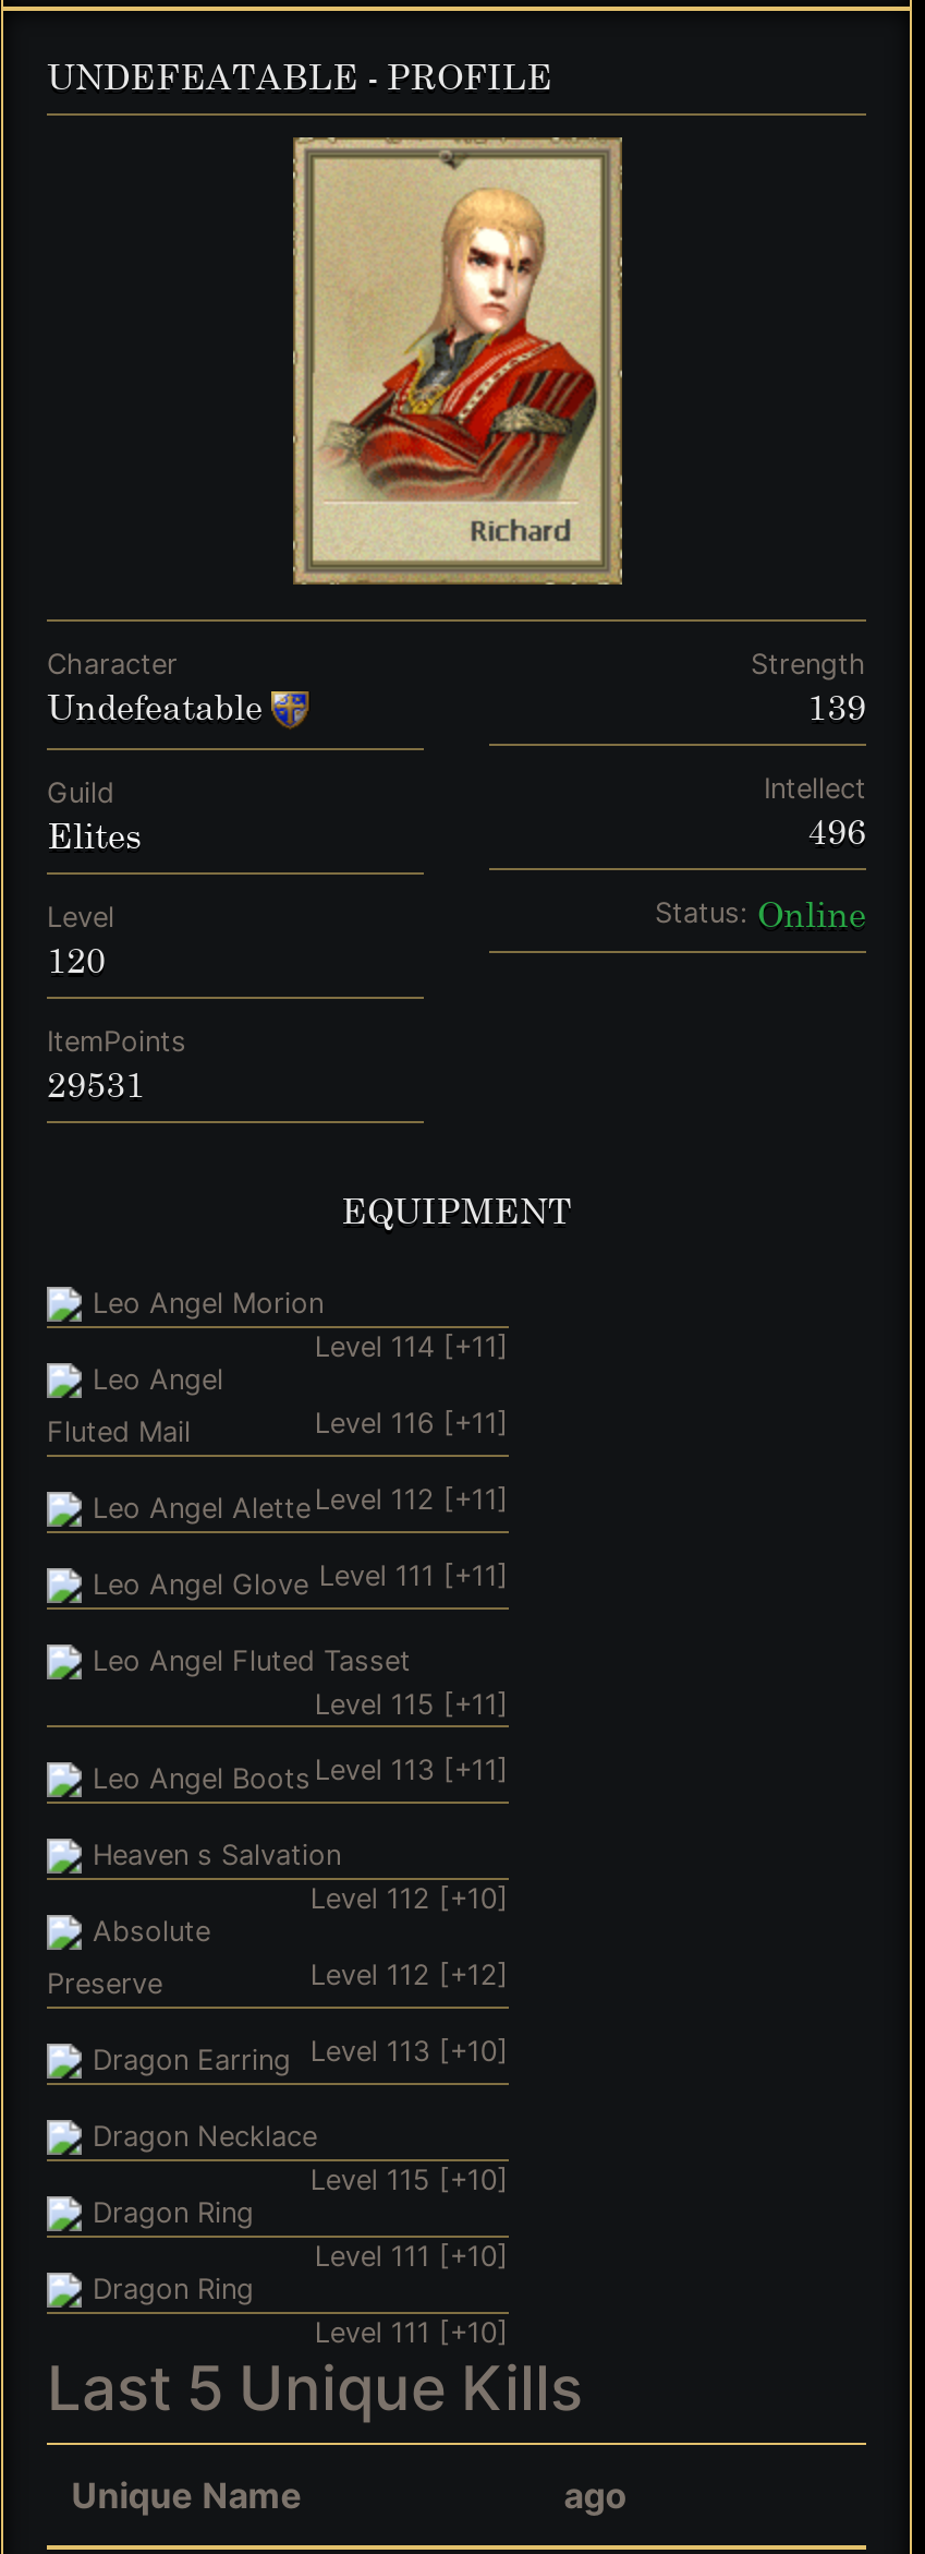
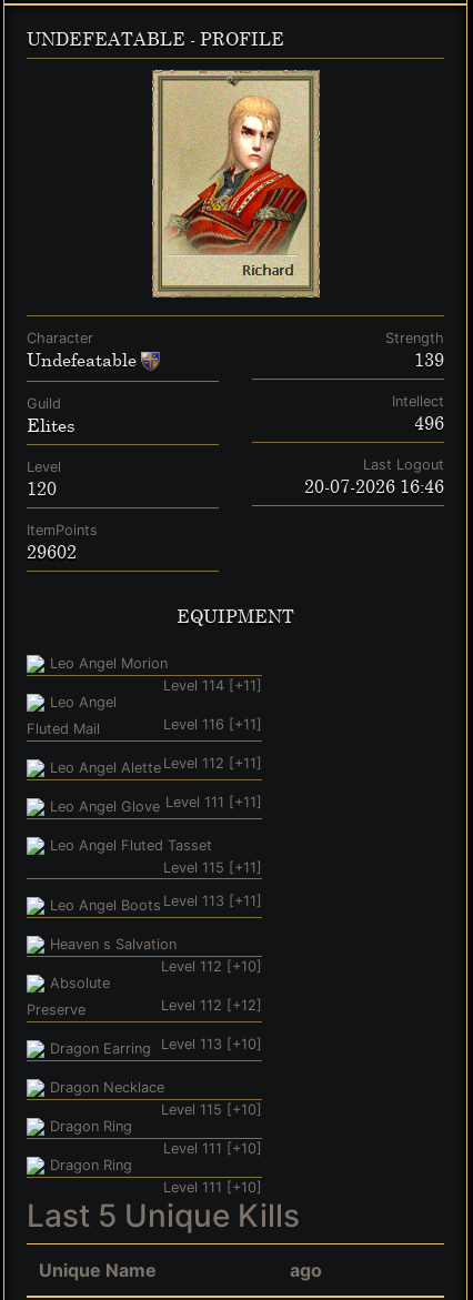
- Online
- Status:
+ Last Logout
+ 20-07-2026 16:46

- 29531
+ 29602
